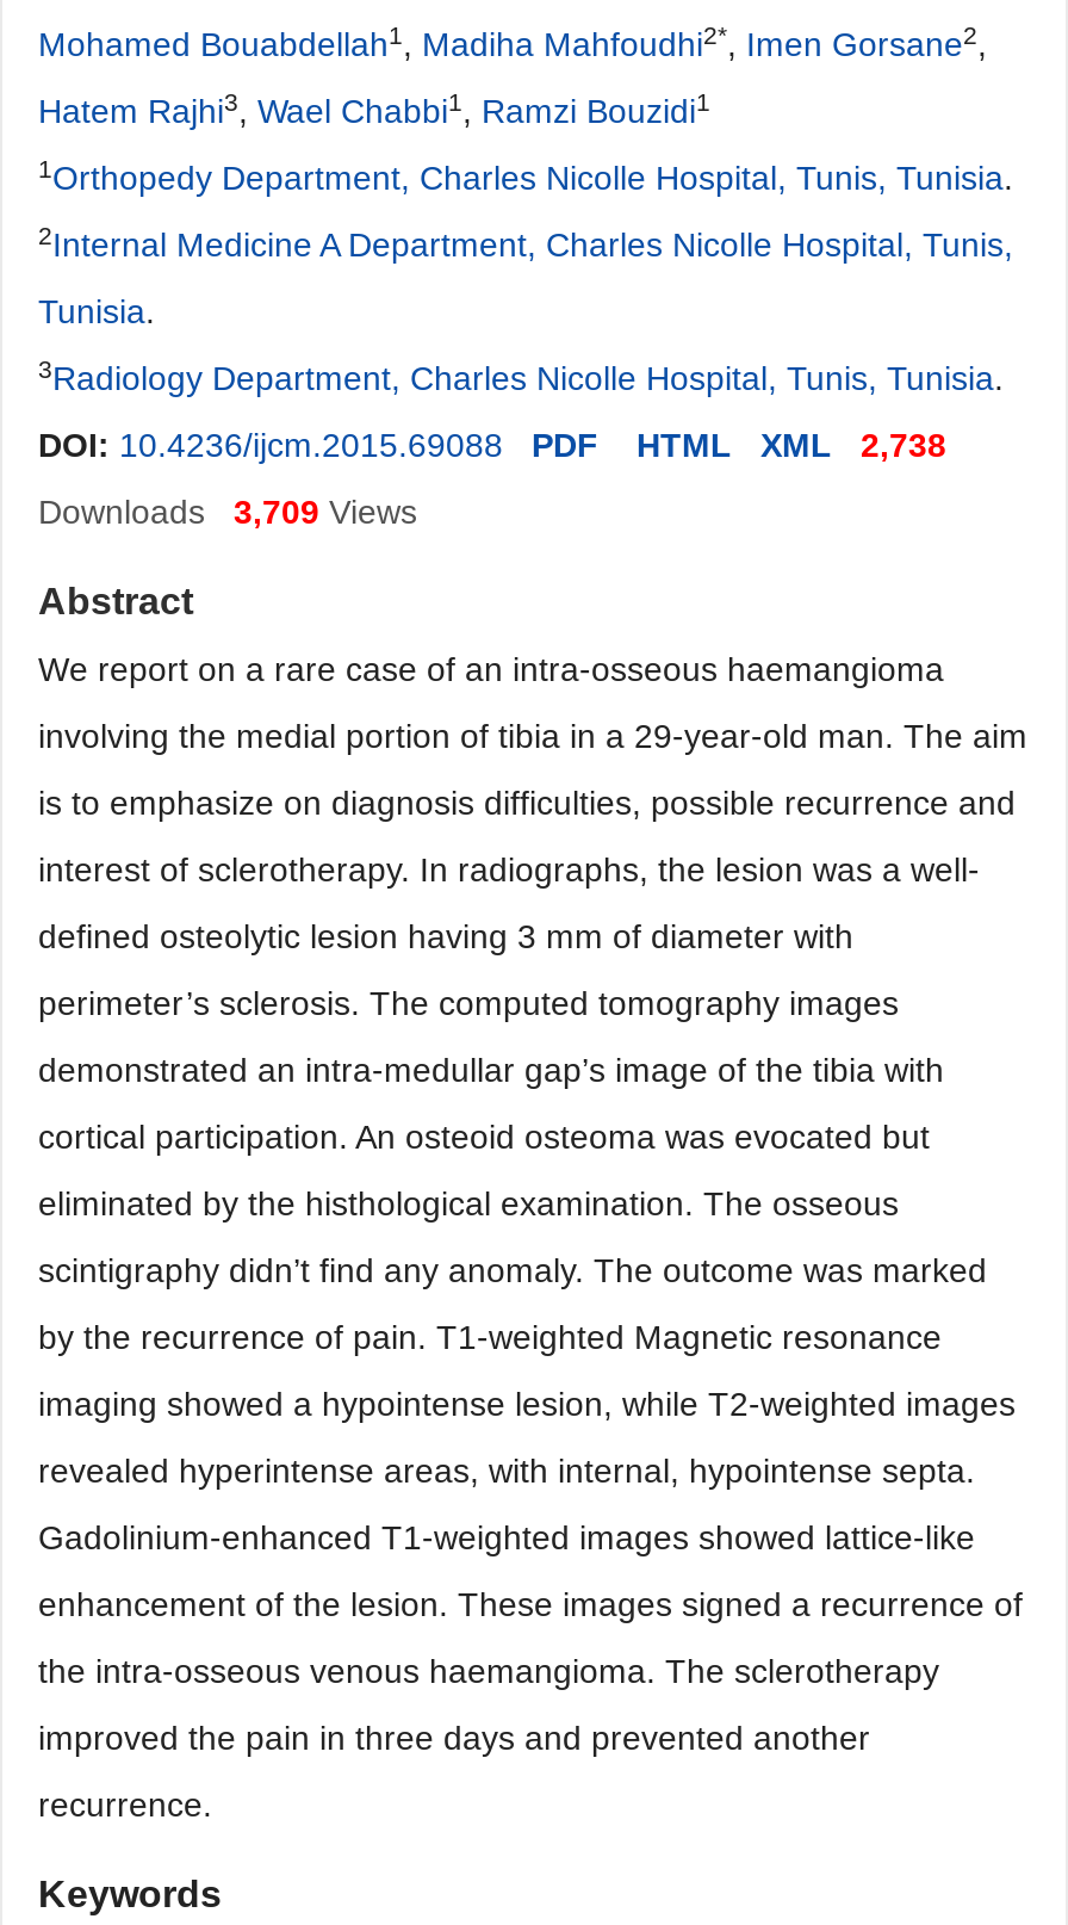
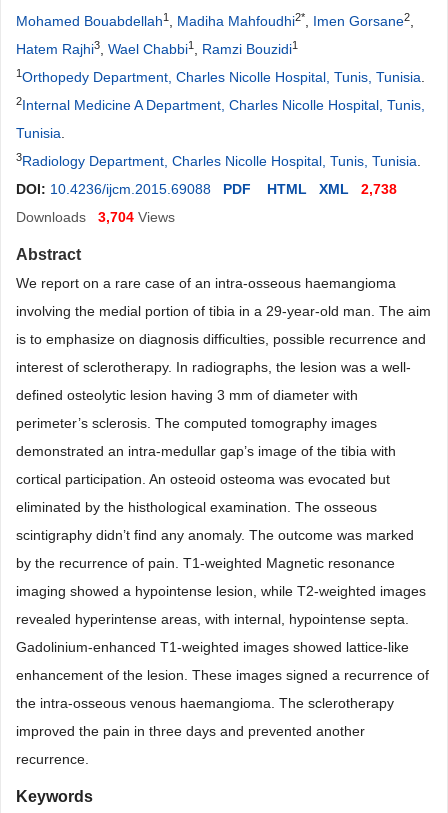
- Downloads 3,709 Views
+ Downloads 3,704 Views
